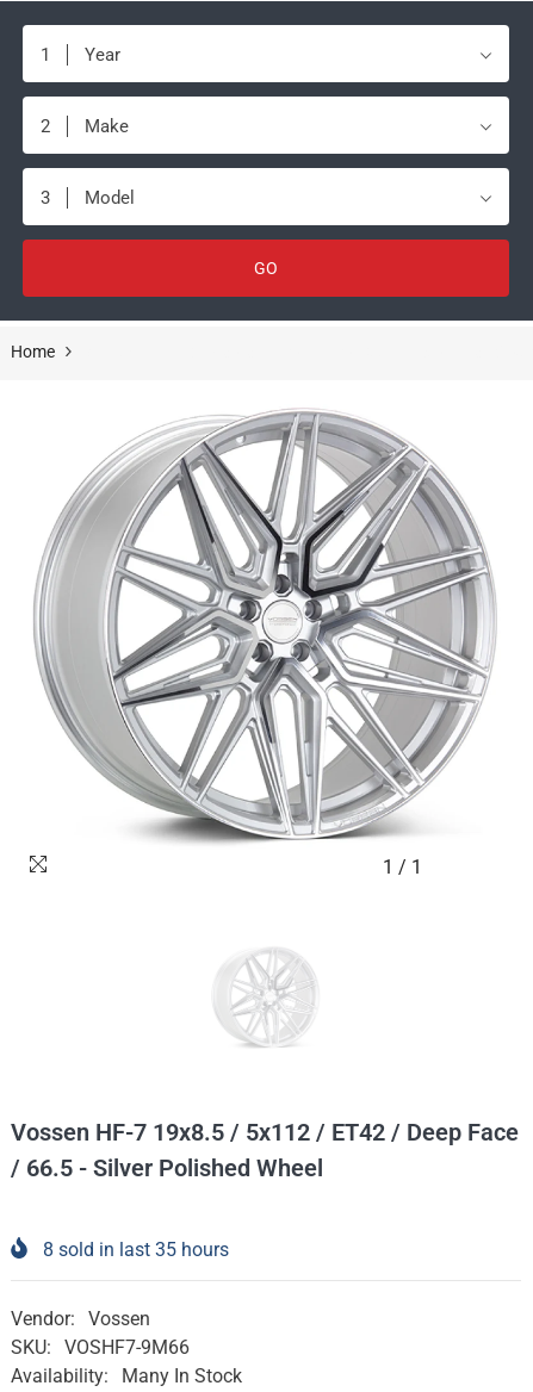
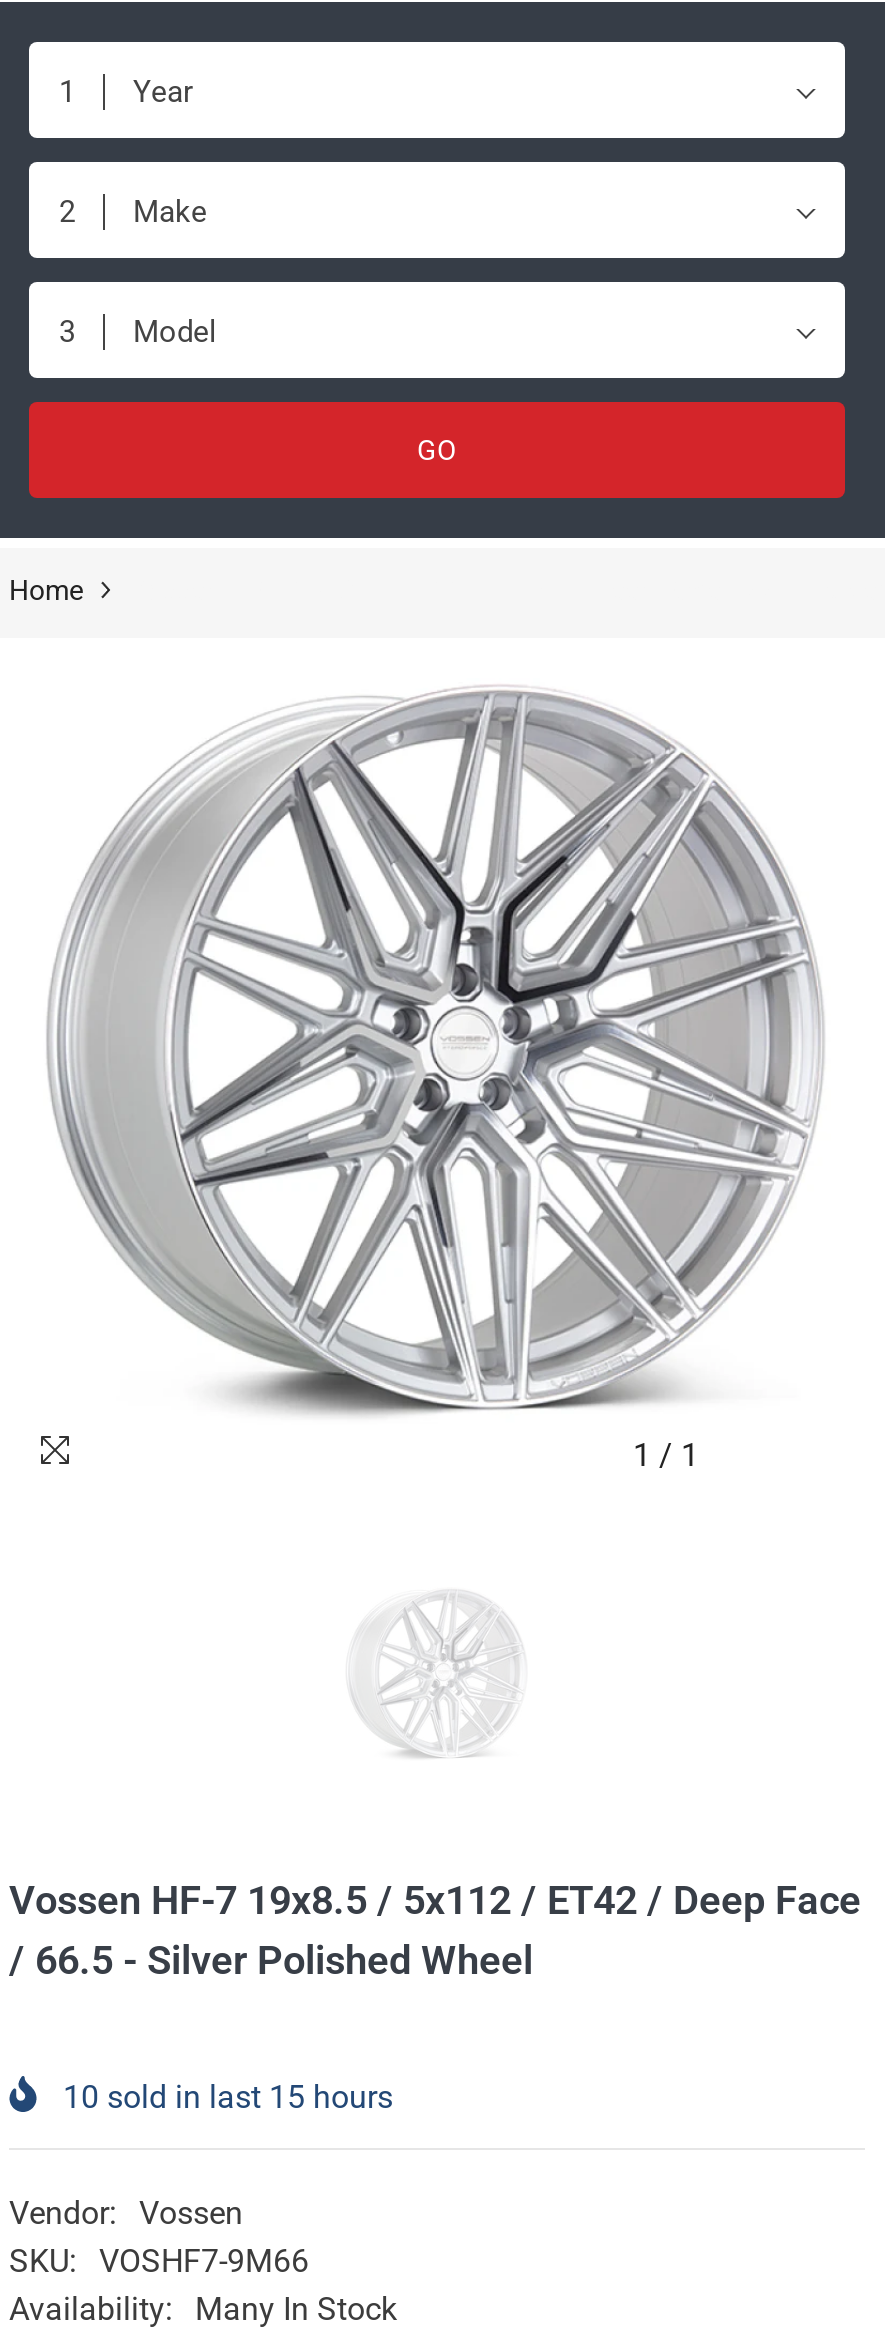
- 8 sold in last 35 hours
+ 10 sold in last 15 hours
